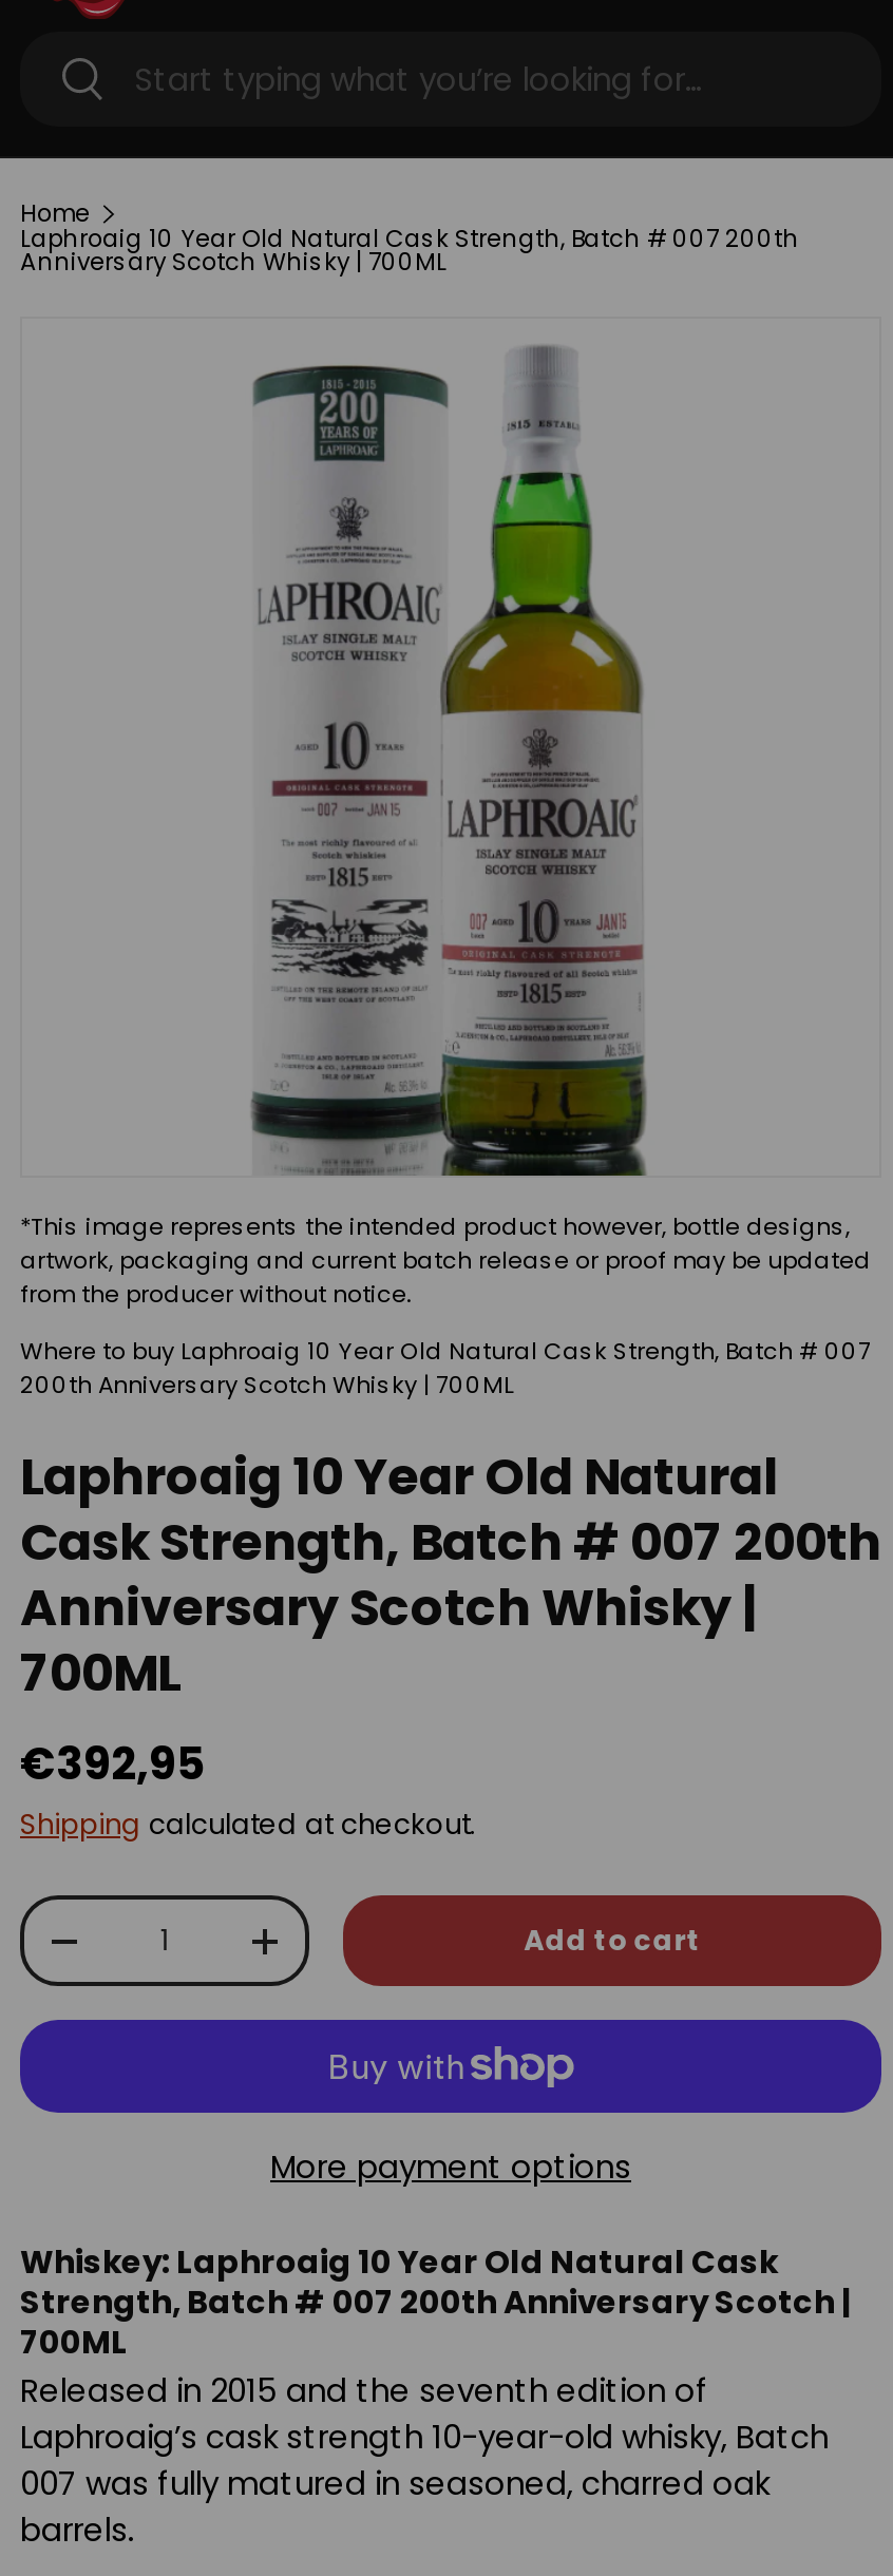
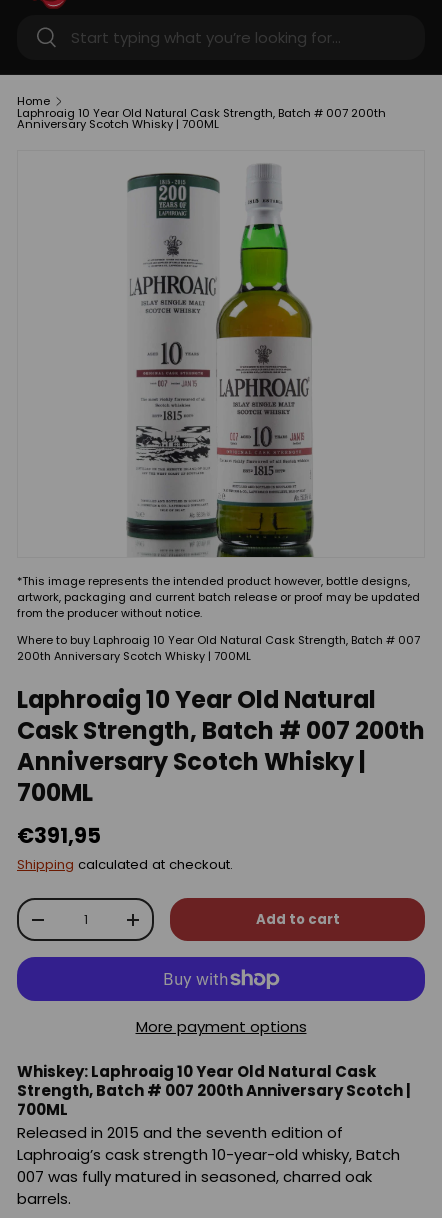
- €392,95
+ €391,95
